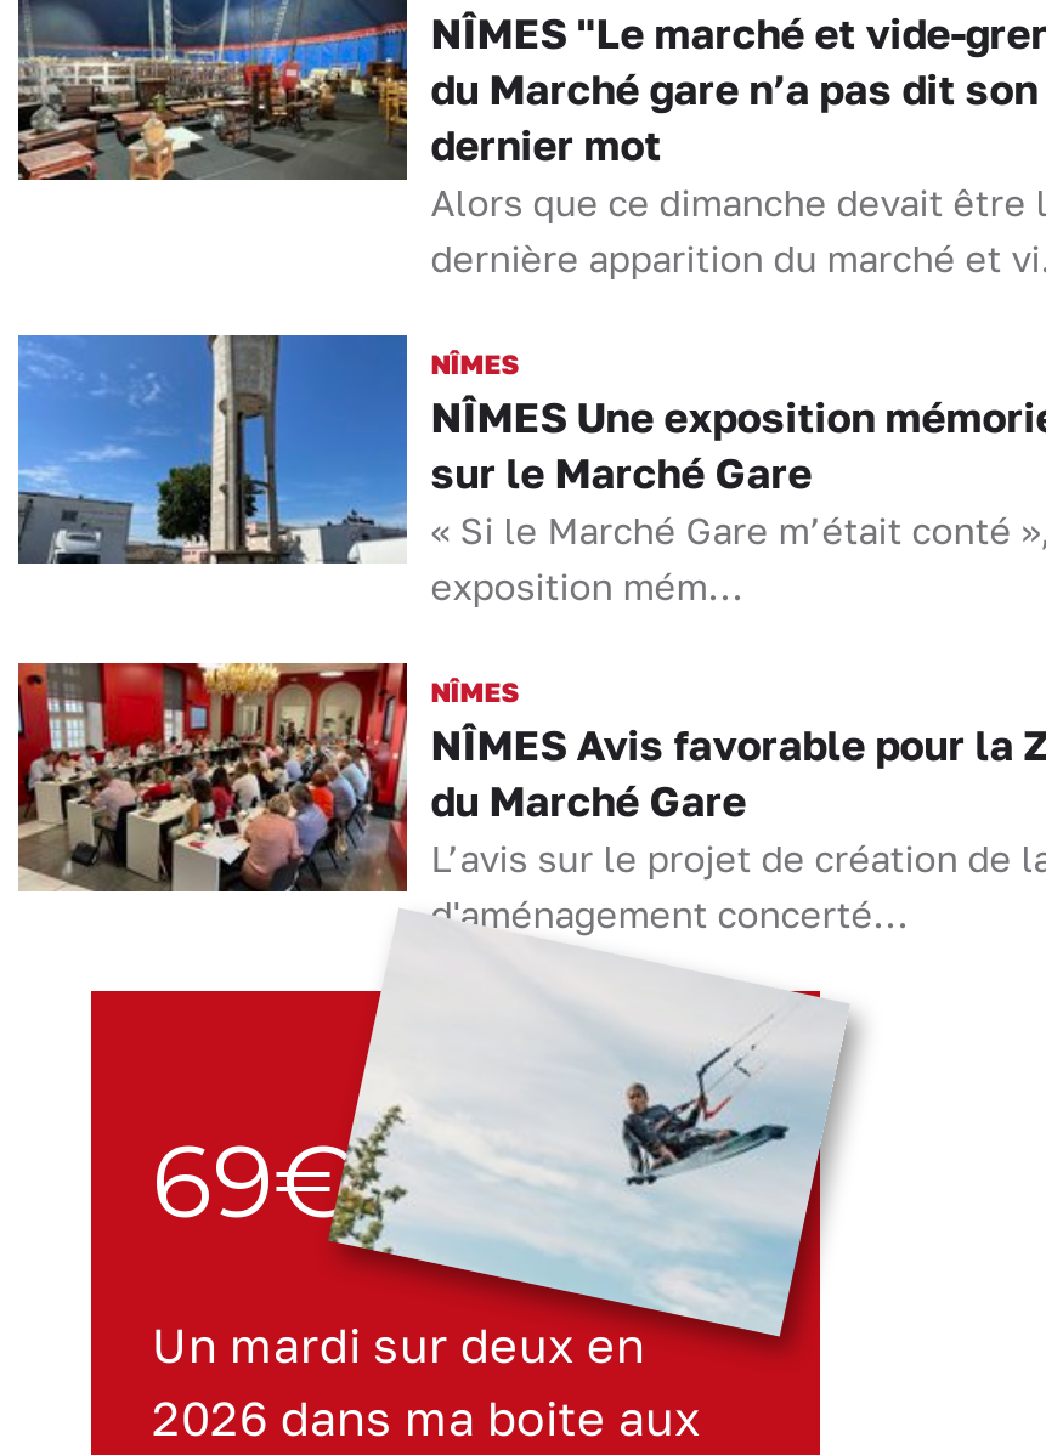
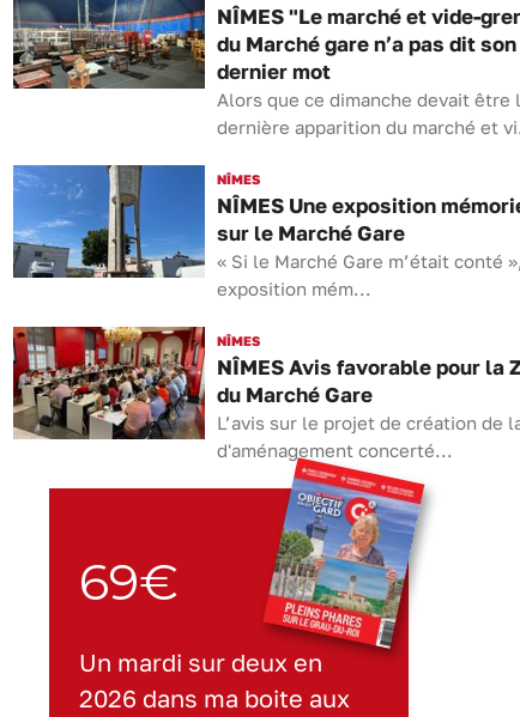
- [image]
+ [image]
